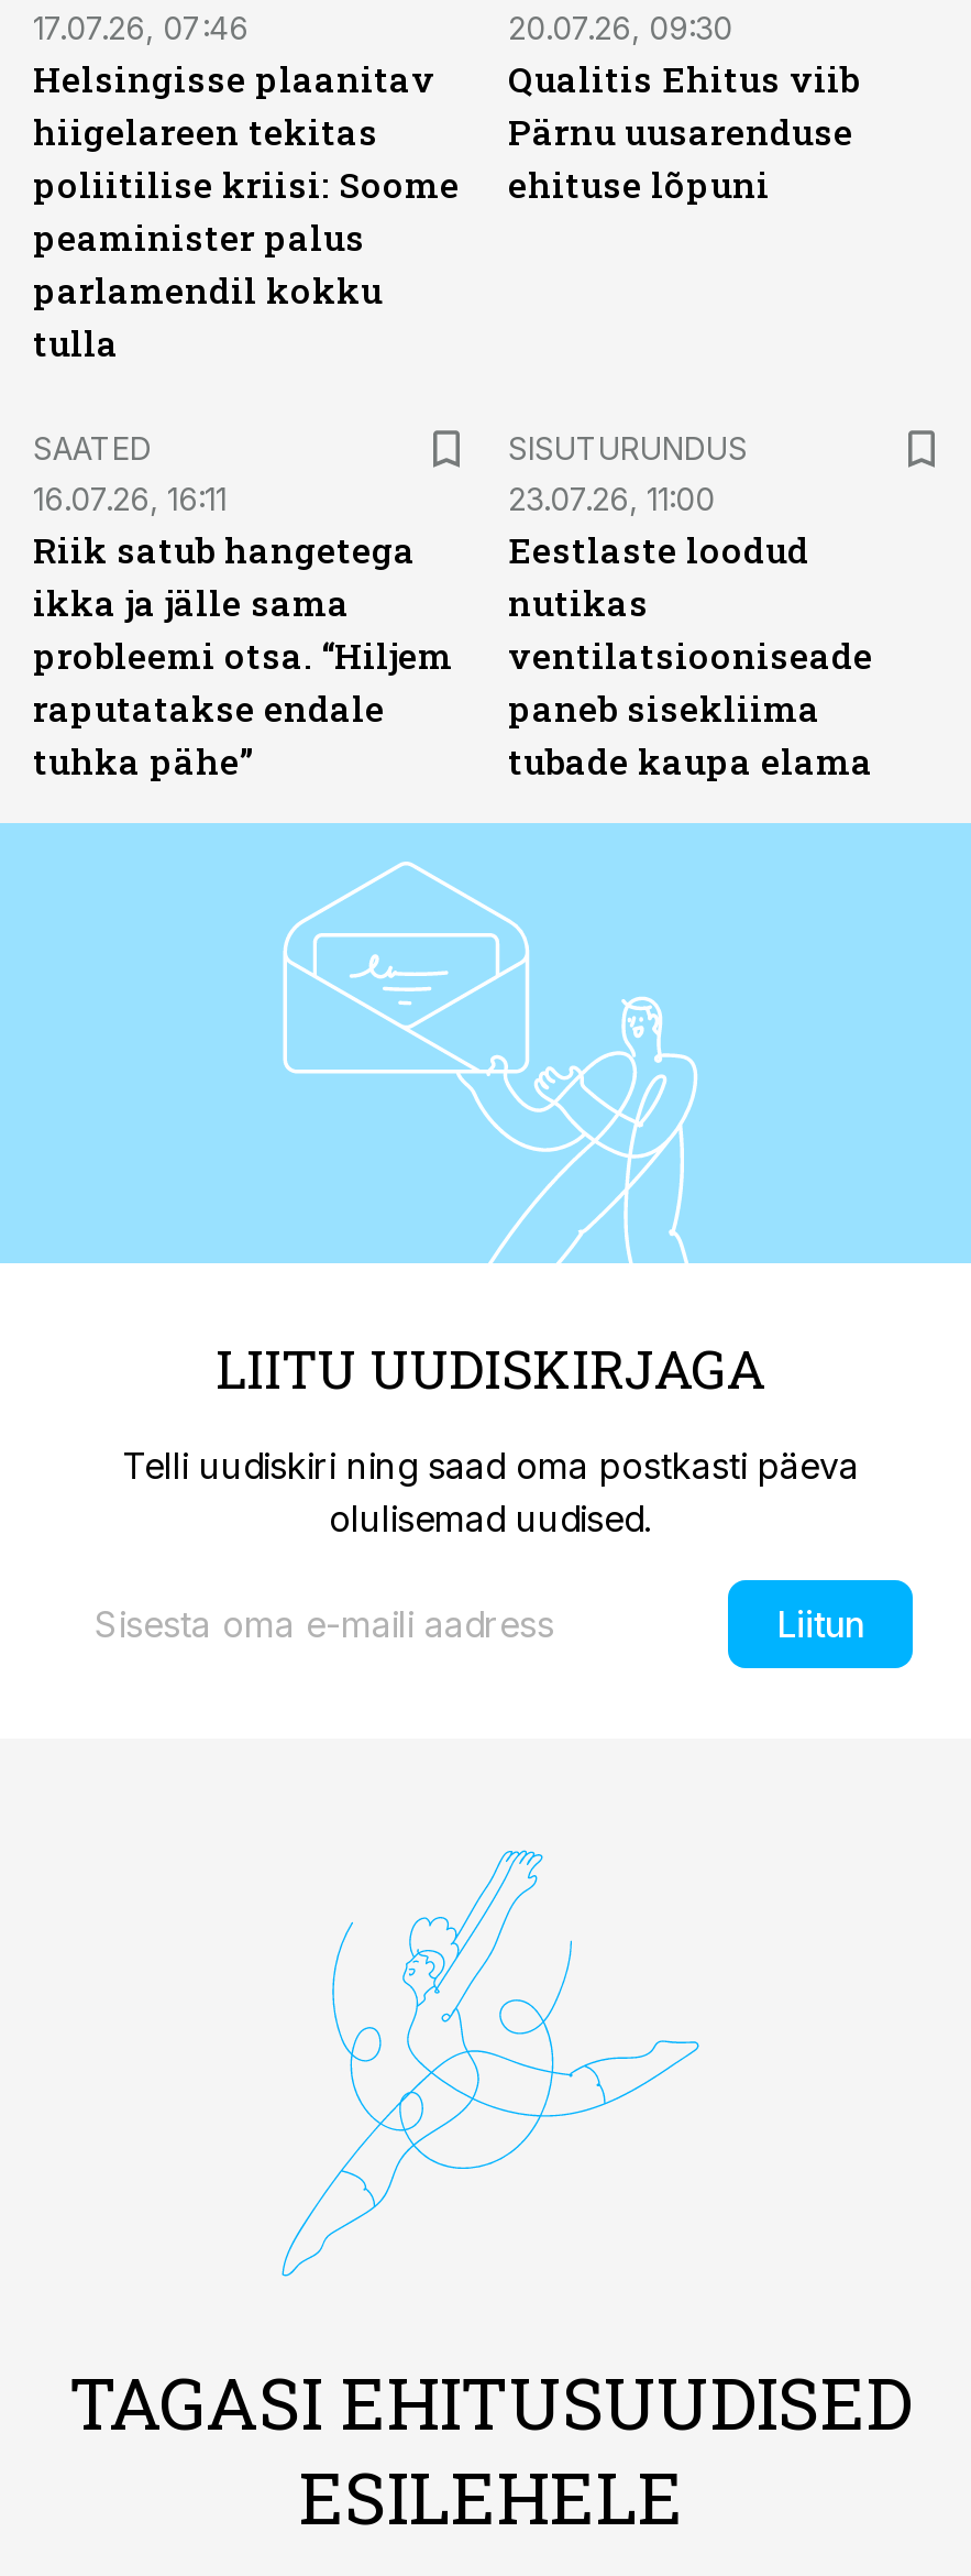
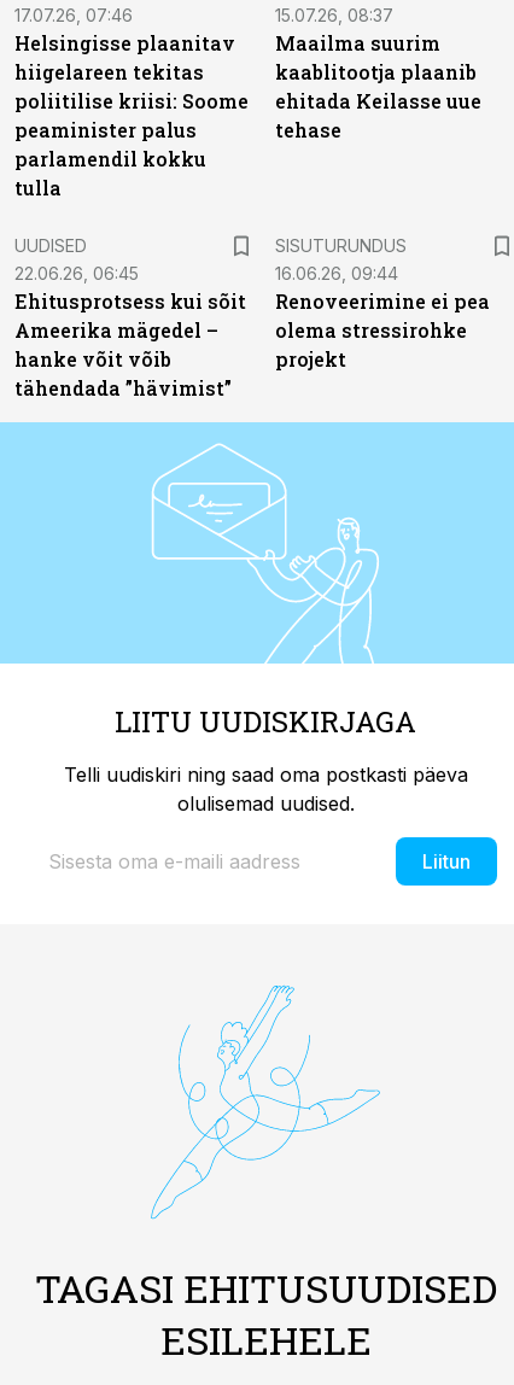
- 20.07.26, 09:30
- Qualitis Ehitus viib
- Pärnu uusarenduse
- ehituse lõpuni
+ 15.07.26, 08:37
+ Maailma suurim
+ kaablitootja plaanib
+ ehitada Keilasse uue
+ tehase

- SAATED
- 16.07.26, 16:11
- Riik satub hangetega
- ikka ja jälle sama
- probleemi otsa. “Hiljem
- raputatakse endale
- tuhka pähe”
+ UUDISED
+ 22.06.26, 06:45
+ Ehitusprotsess kui sõit
+ Ameerika mägedel –
+ hanke võit võib
+ tähendada ”hävimist”

- 23.07.26, 11:00
- Eestlaste loodud
- nutikas
- ventilatsiooniseade
- paneb sisekliima
- tubade kaupa elama
+ 16.06.26, 09:44
+ Renoveerimine ei pea
+ olema stressirohke
+ projekt
